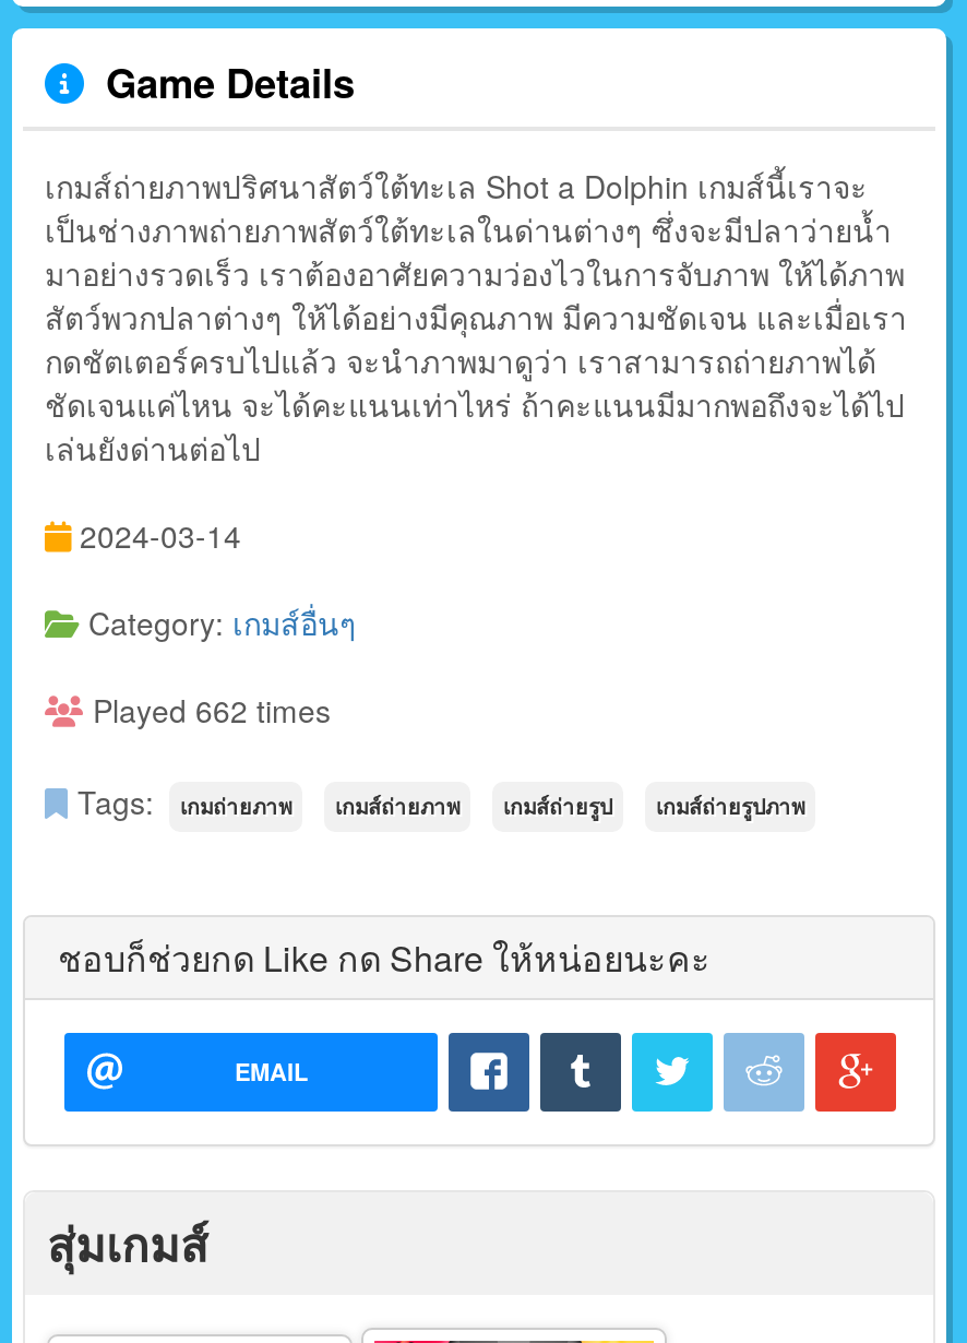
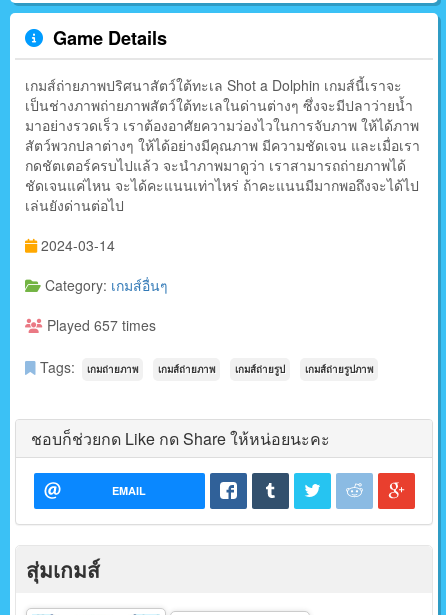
- Played 662 times
+ Played 657 times
